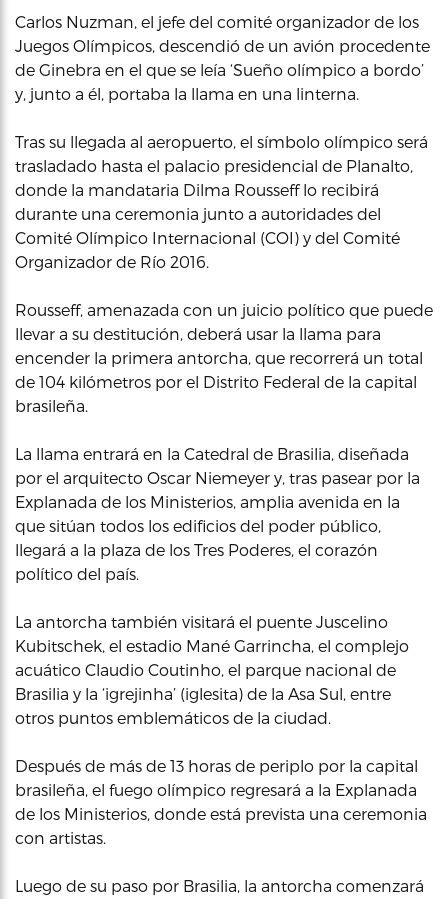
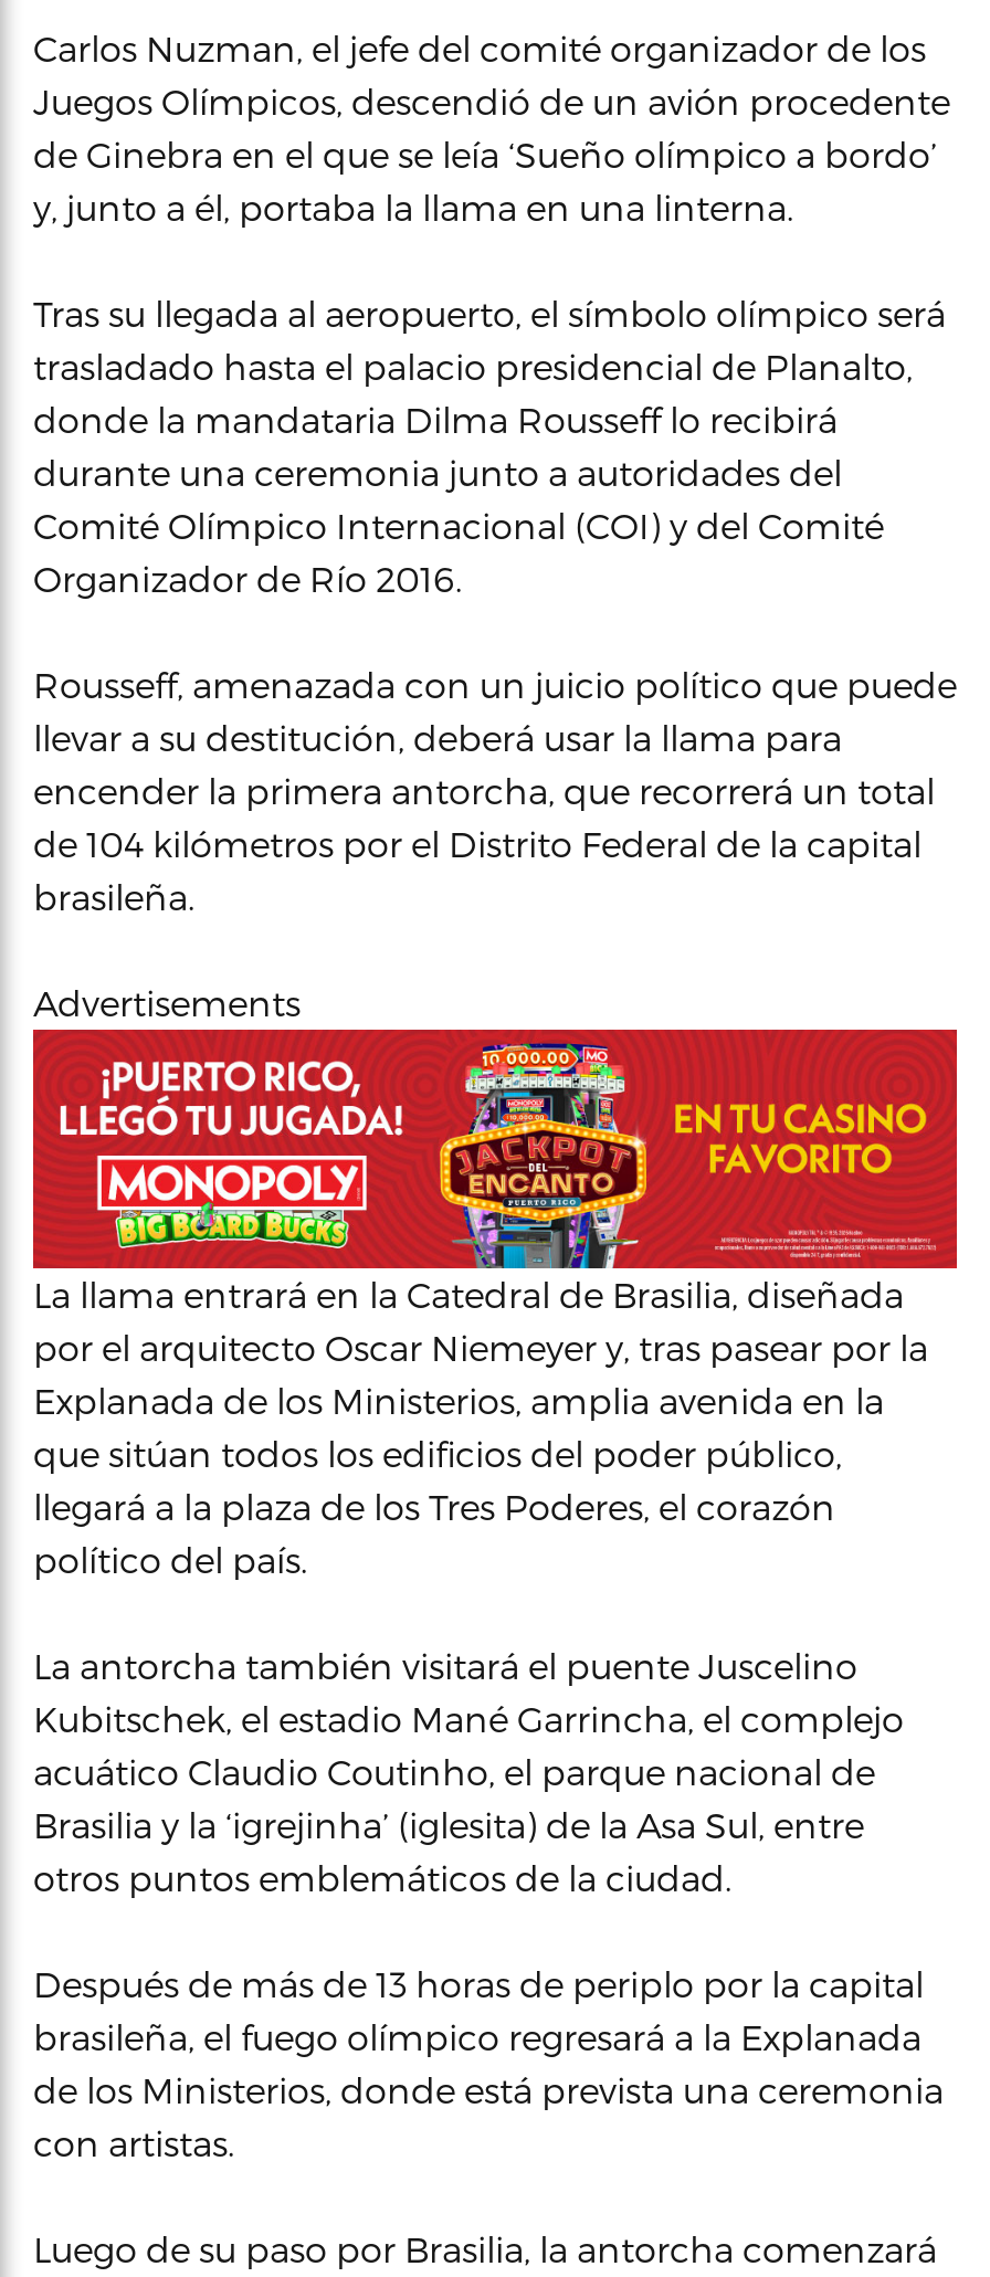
+ [image]

+ Advertisements
